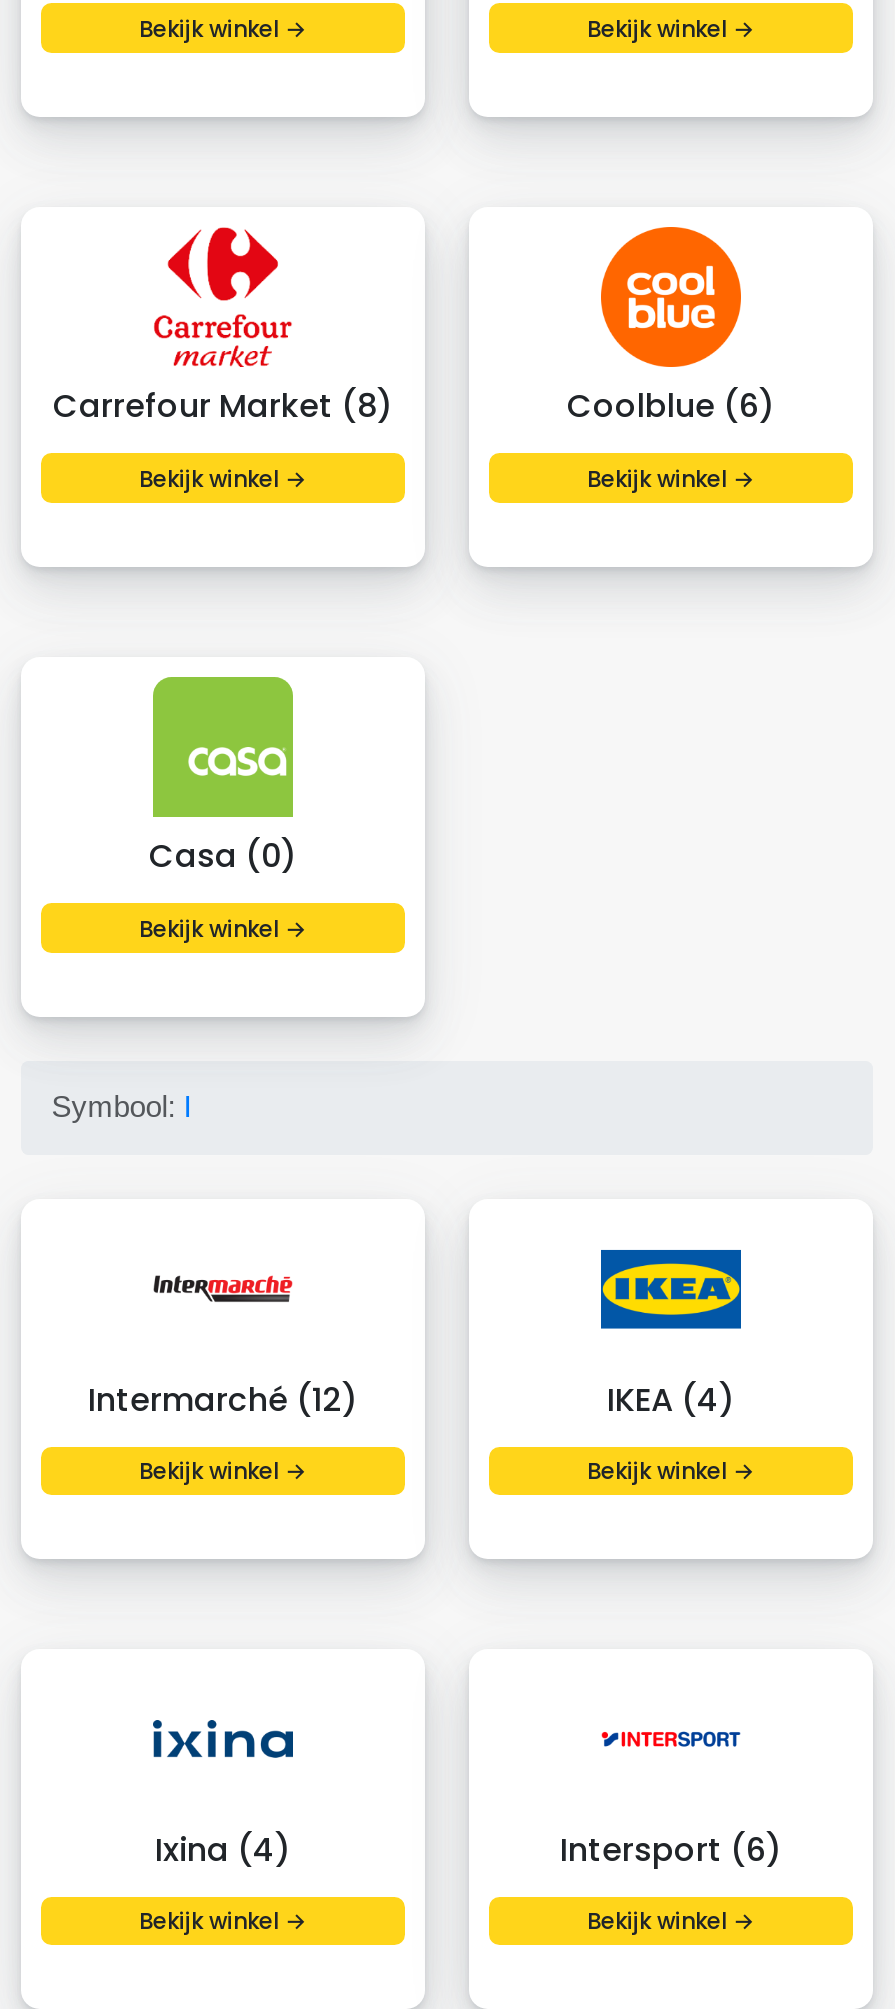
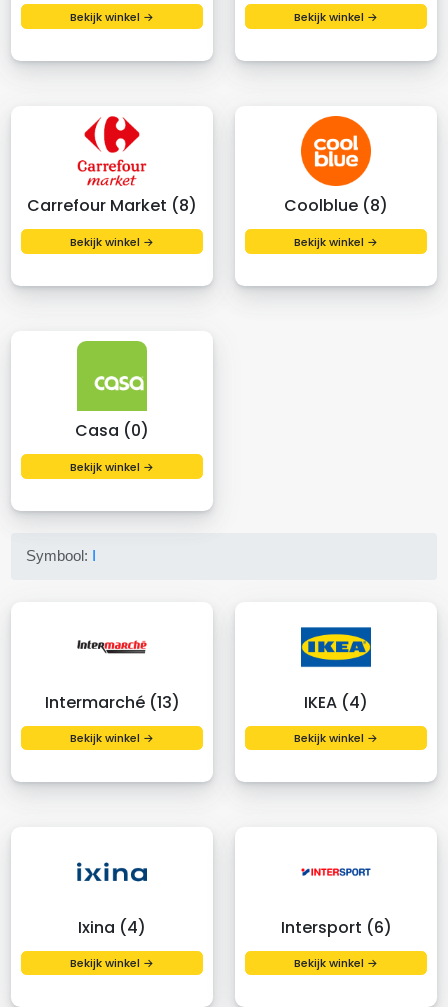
- Coolblue (6)
+ Coolblue (8)

- Intermarché (12)
+ Intermarché (13)
